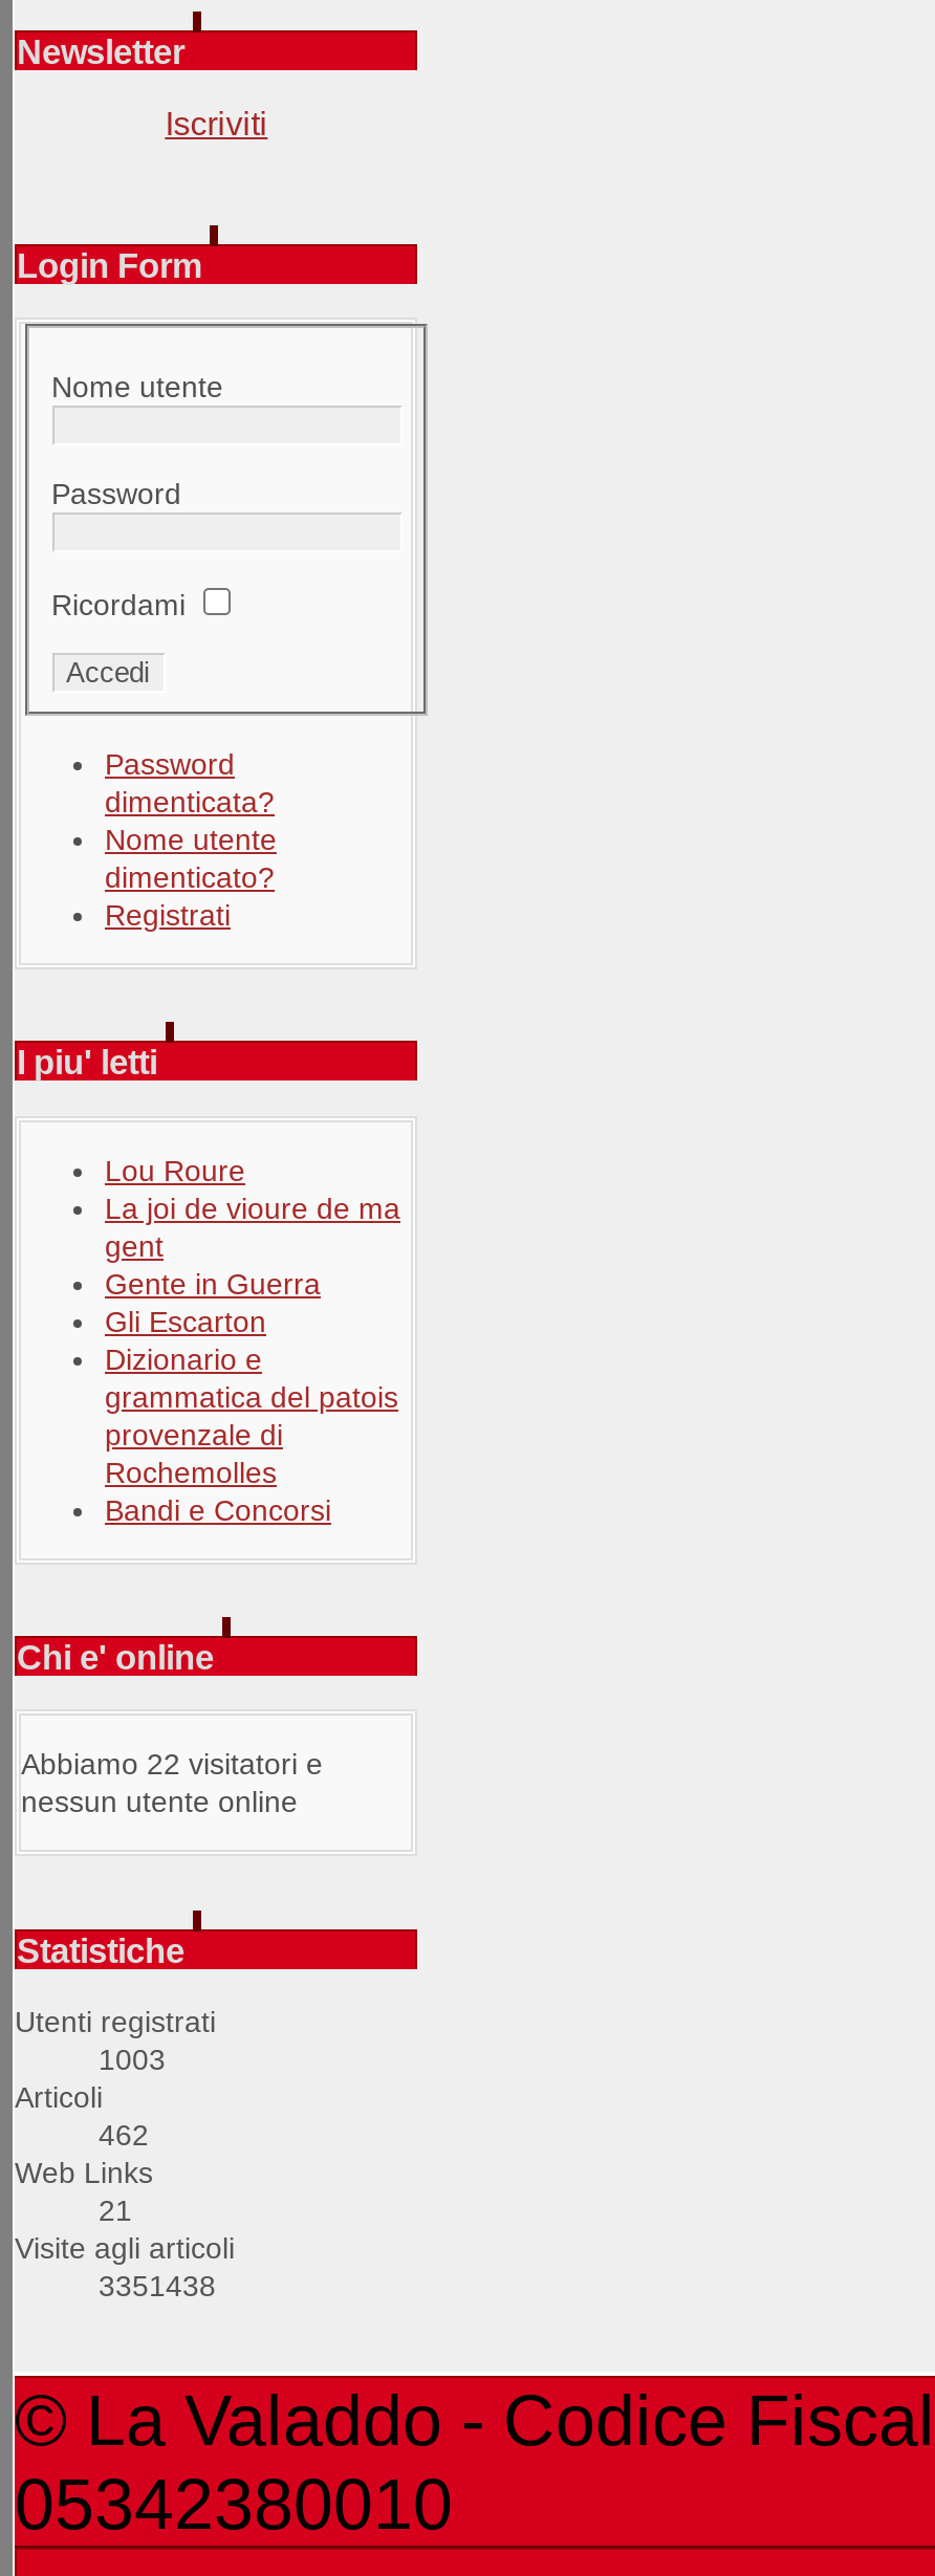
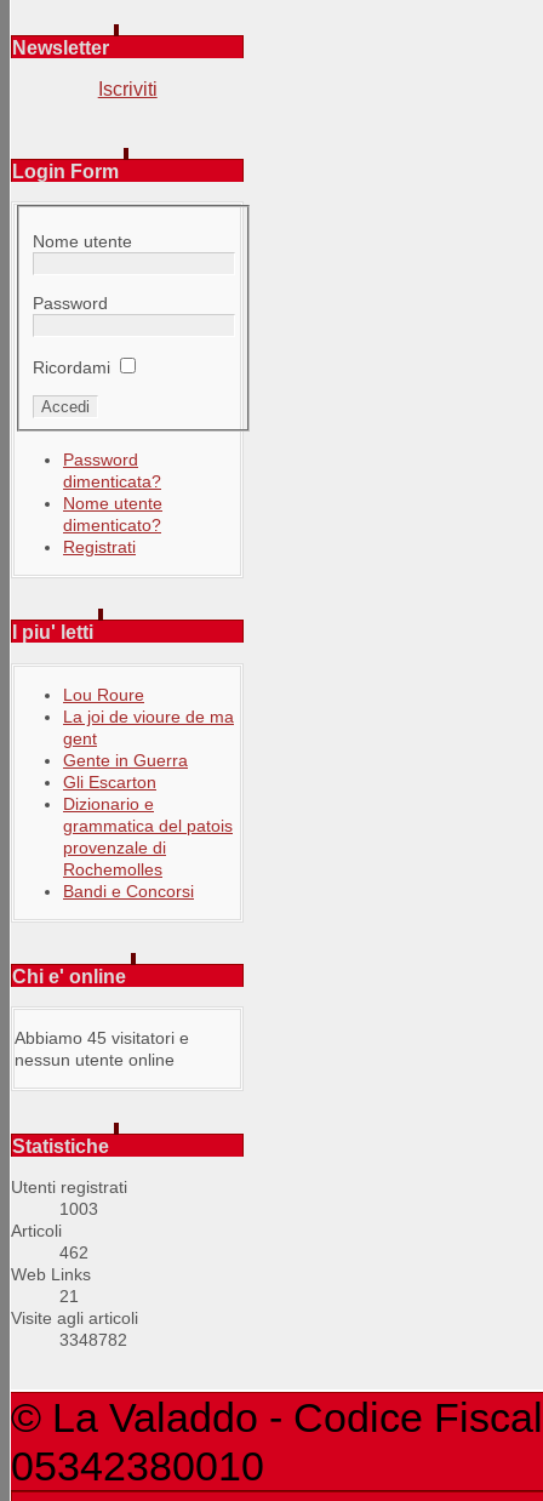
- Abbiamo 22 visitatori e
+ Abbiamo 45 visitatori e

- 3351438
+ 3348782
